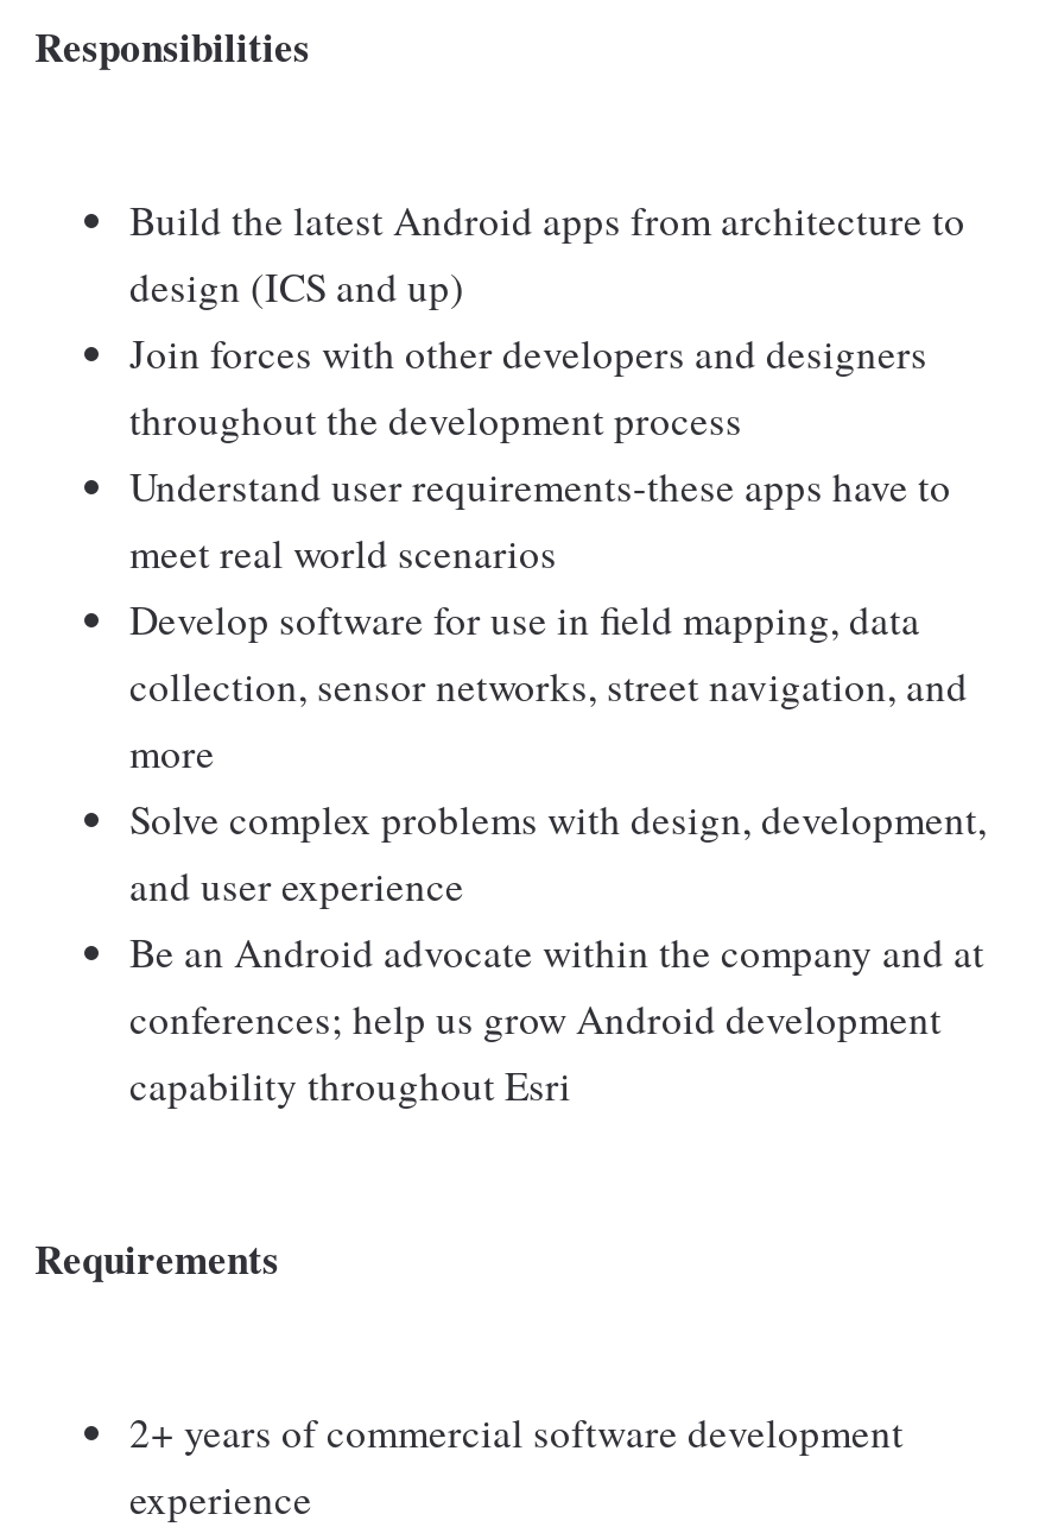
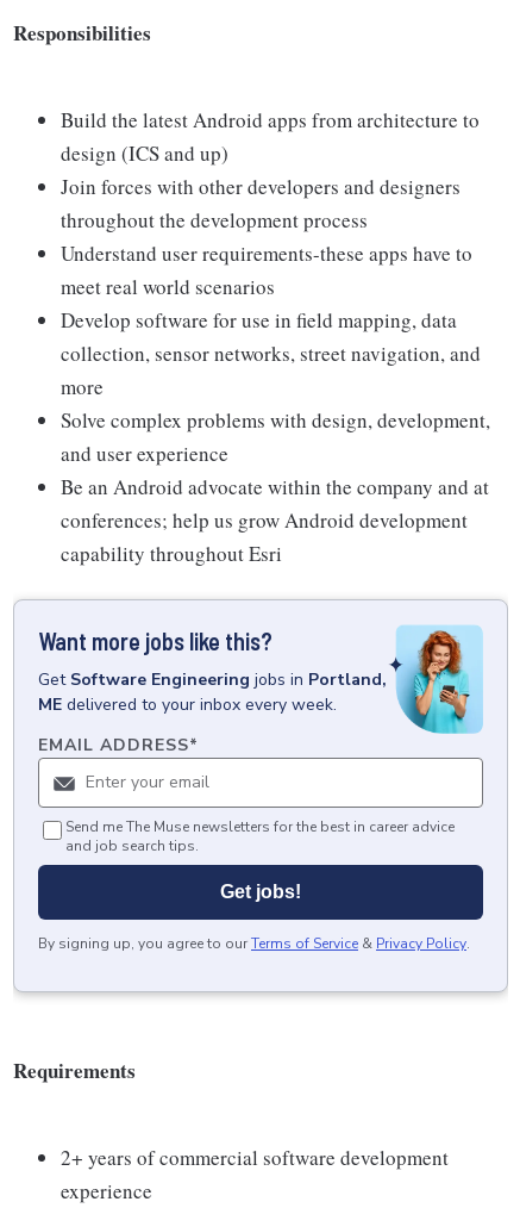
+ [image]
+ Want more jobs like this?
+ Get Software Engineering jobs in Portland,
+ ME delivered to your inbox every week.
+ EMAIL ADDRESS*

+ Send me The Muse newsletters for the best in career advice
+ and job search tips.
+ Get jobs!
+ By signing up, you agree to our Terms of Service & Privacy Policy.
